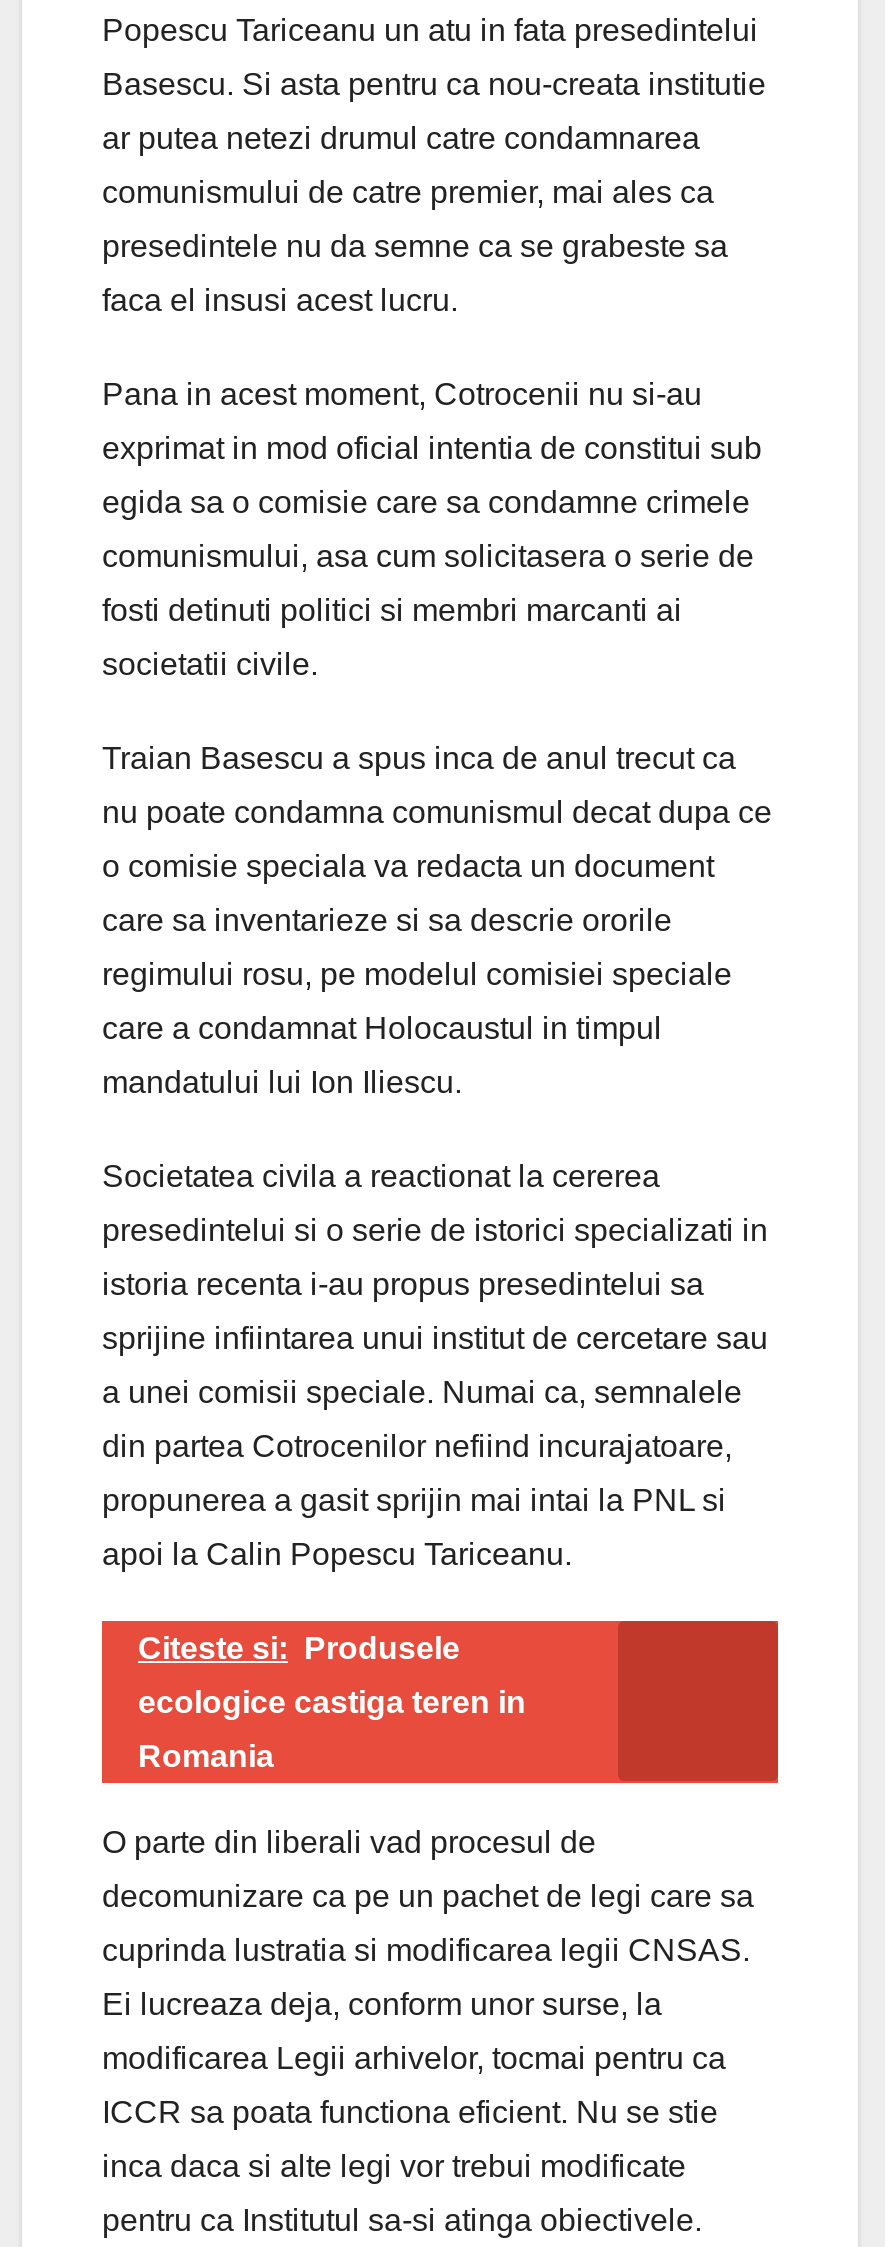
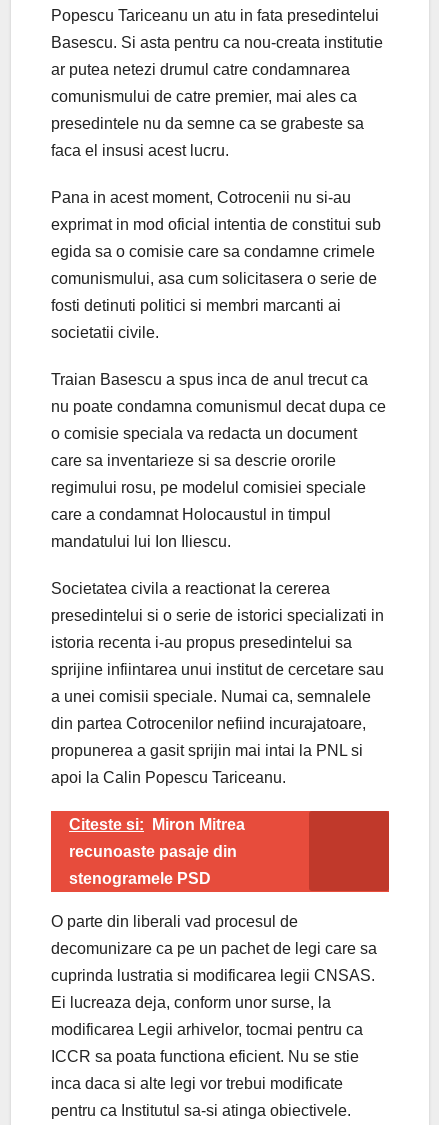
- Citeste si: Produsele
+ Citeste si: Miron Mitrea

- ecologice castiga teren in
+ recunoaste pasaje din

- Romania
+ stenogramele PSD
